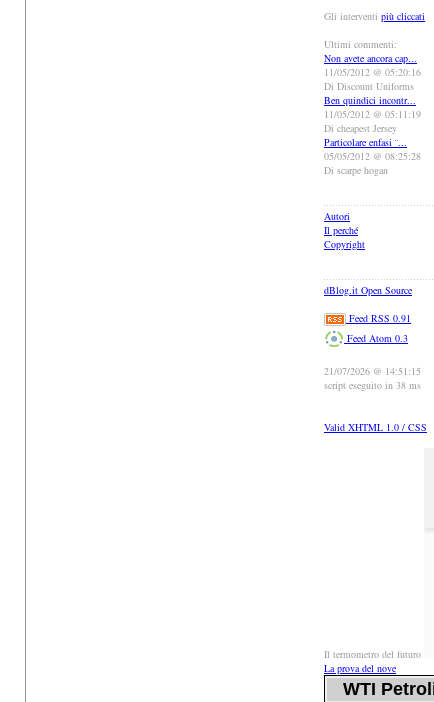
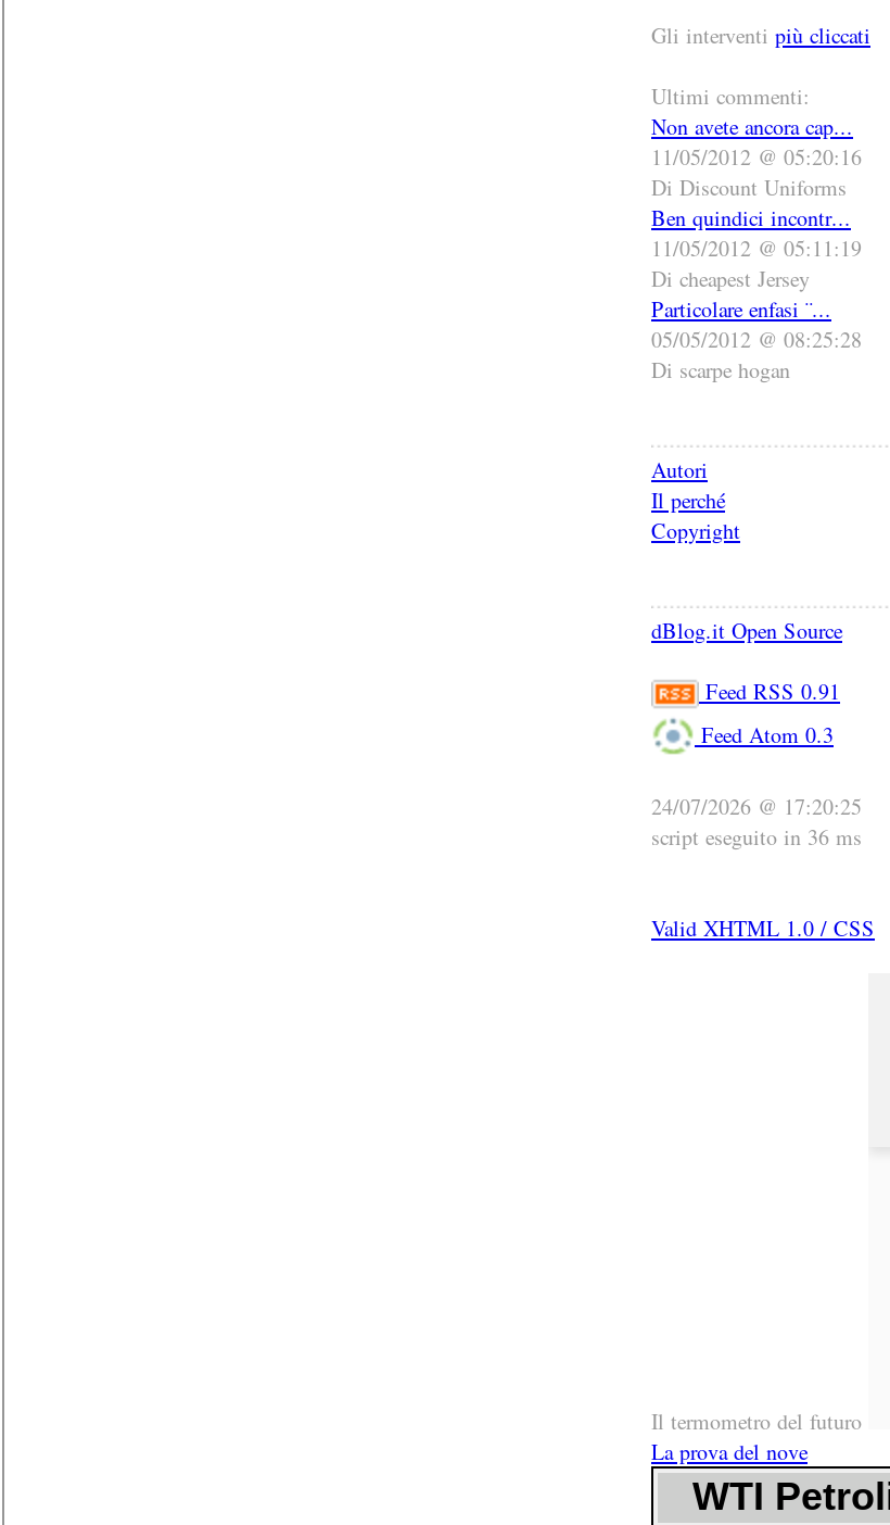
- 21/07/2026 @ 14:51:15
+ 24/07/2026 @ 17:20:25

- script eseguito in 38 ms
+ script eseguito in 36 ms
